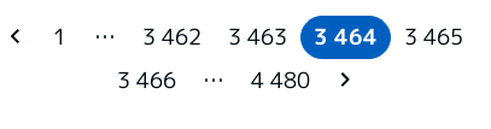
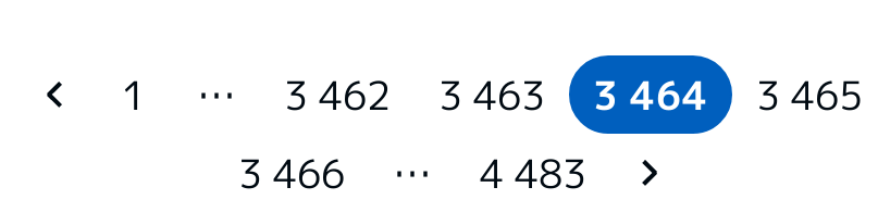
- 4 480
+ 4 483
